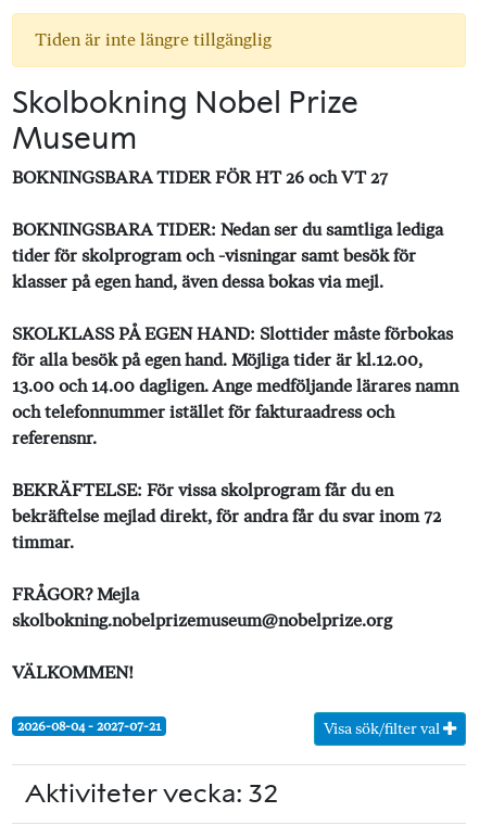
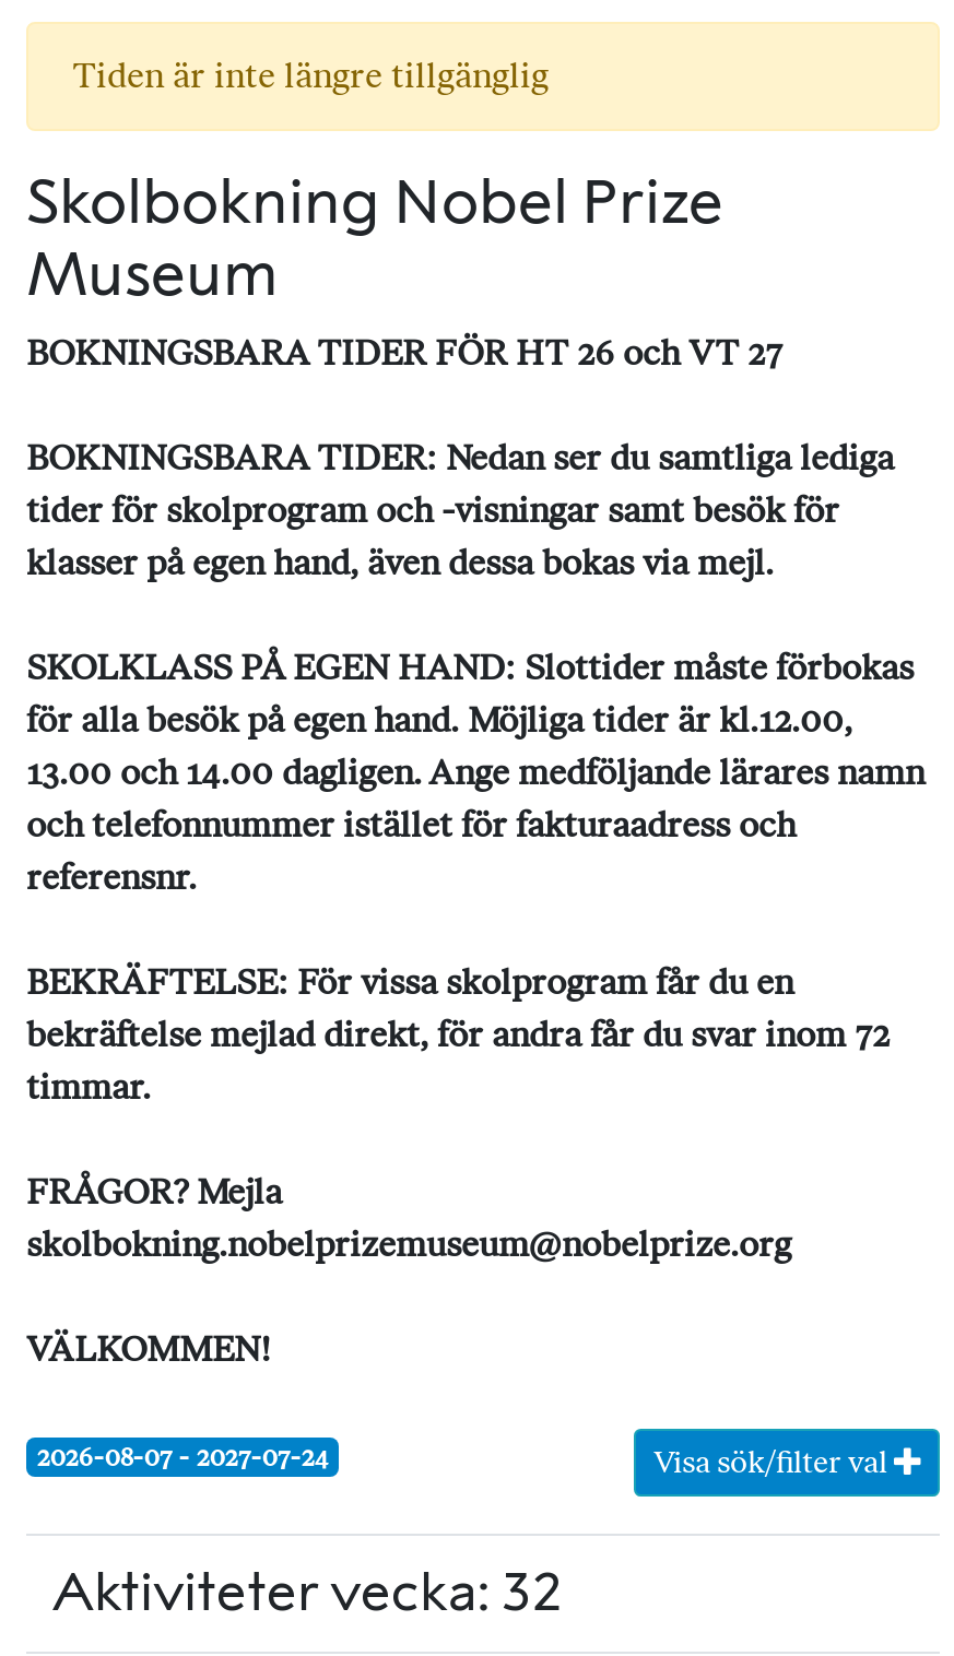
- 2026-08-04 - 2027-07-21
+ 2026-08-07 - 2027-07-24
